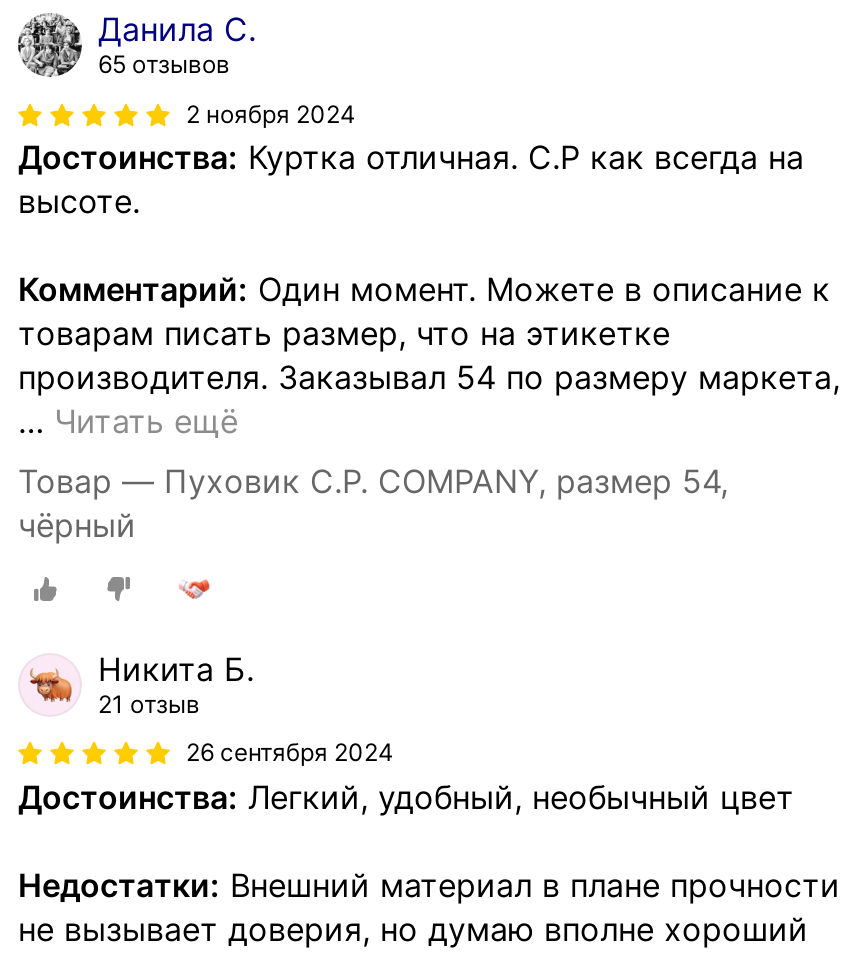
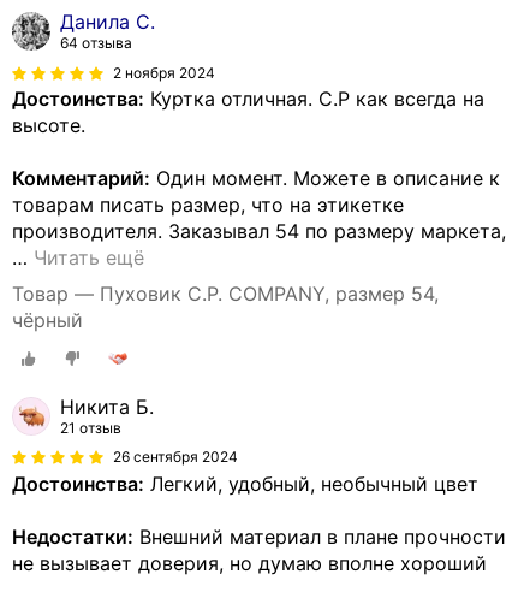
- 65 отзывов
+ 64 отзыва
